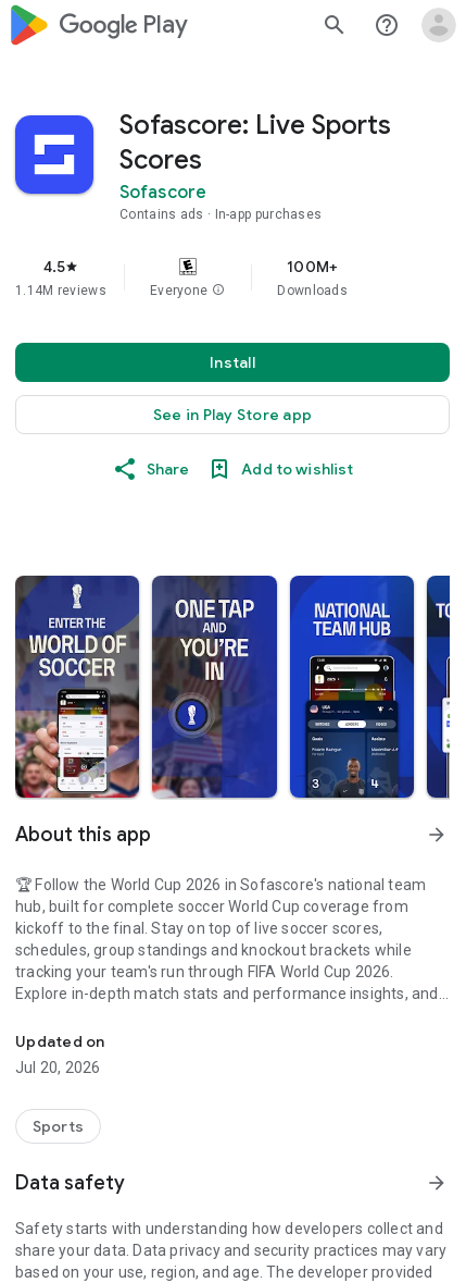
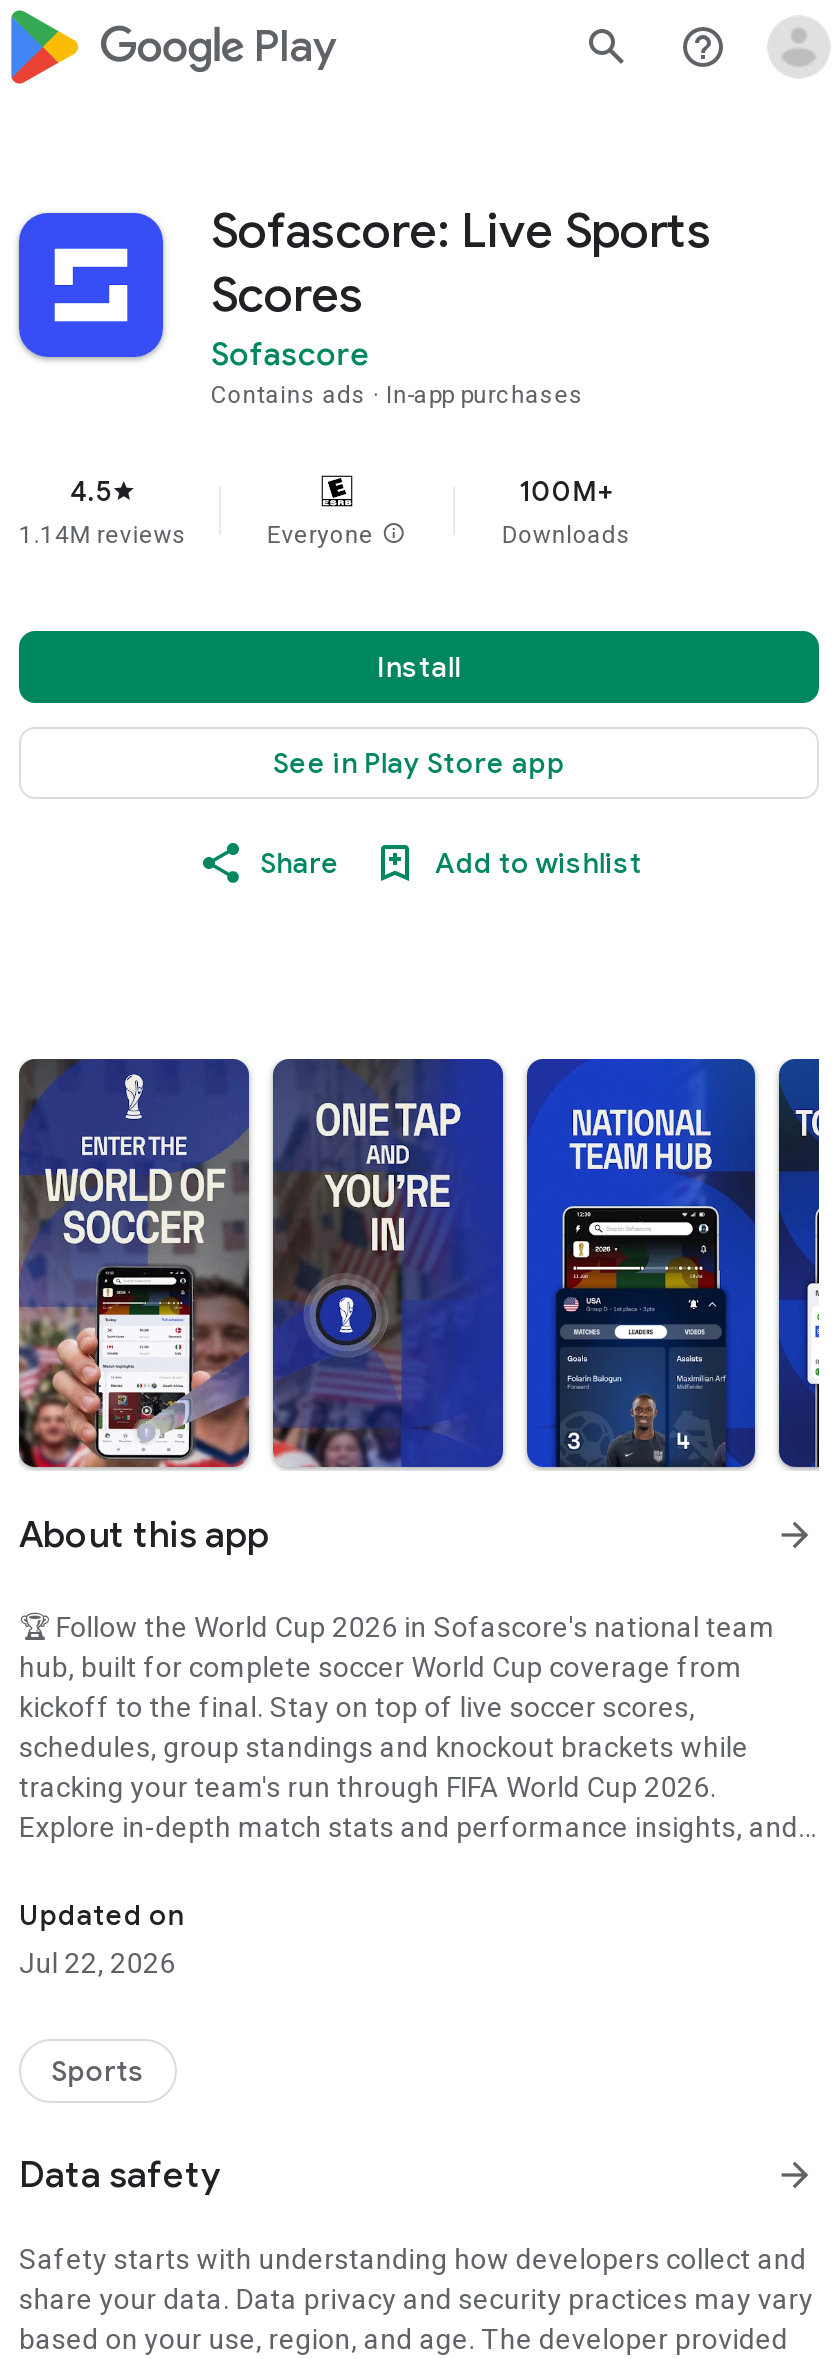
- Jul 20, 2026
+ Jul 22, 2026
